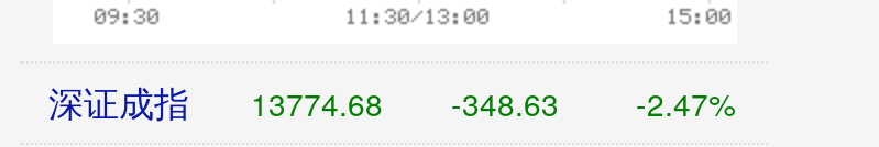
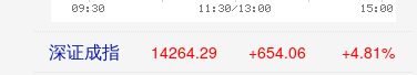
- 13774.68
+ 14264.29

- -348.63
+ +654.06

- -2.47%
+ +4.81%
